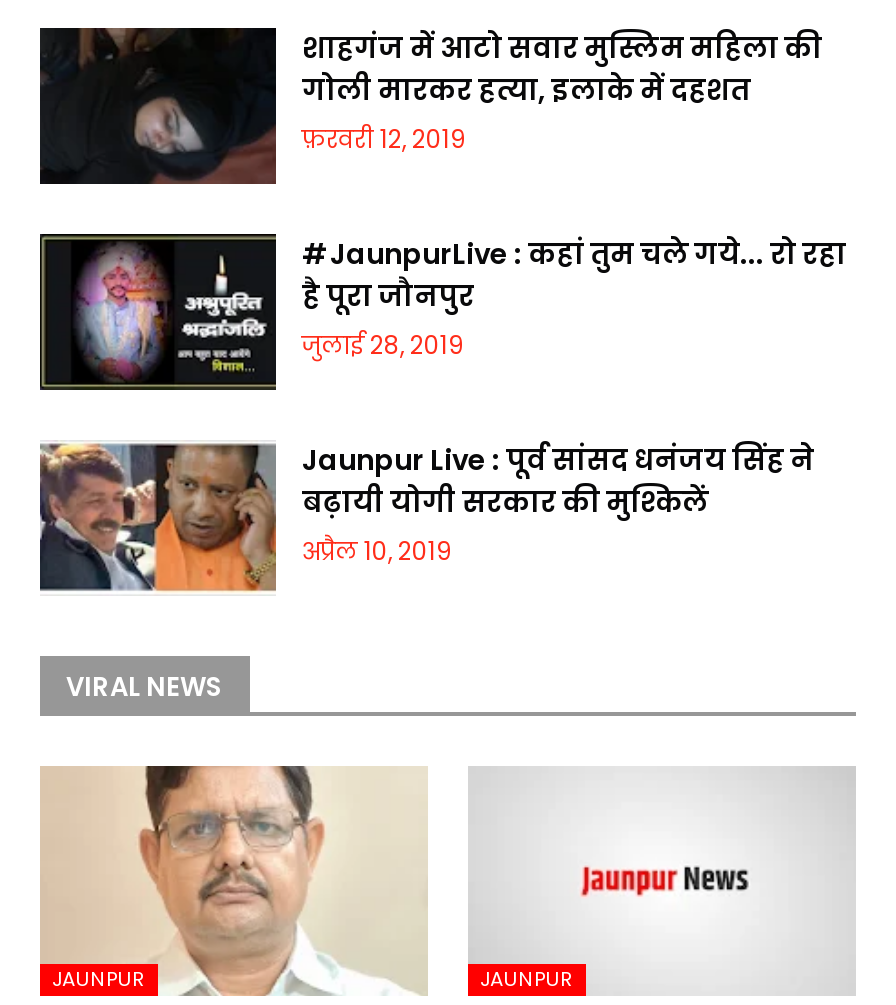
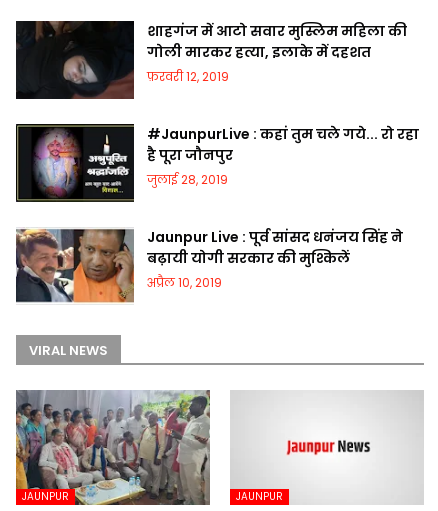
- [image]
+ [image]
